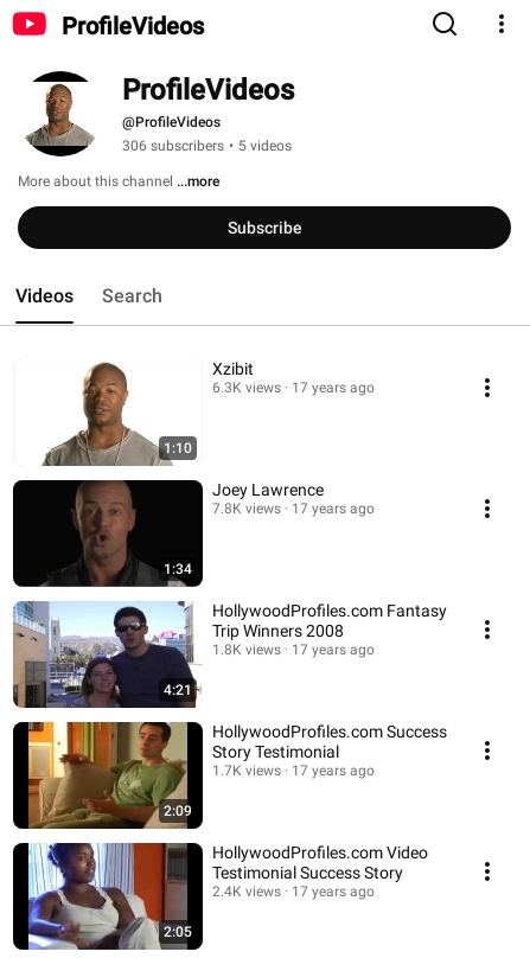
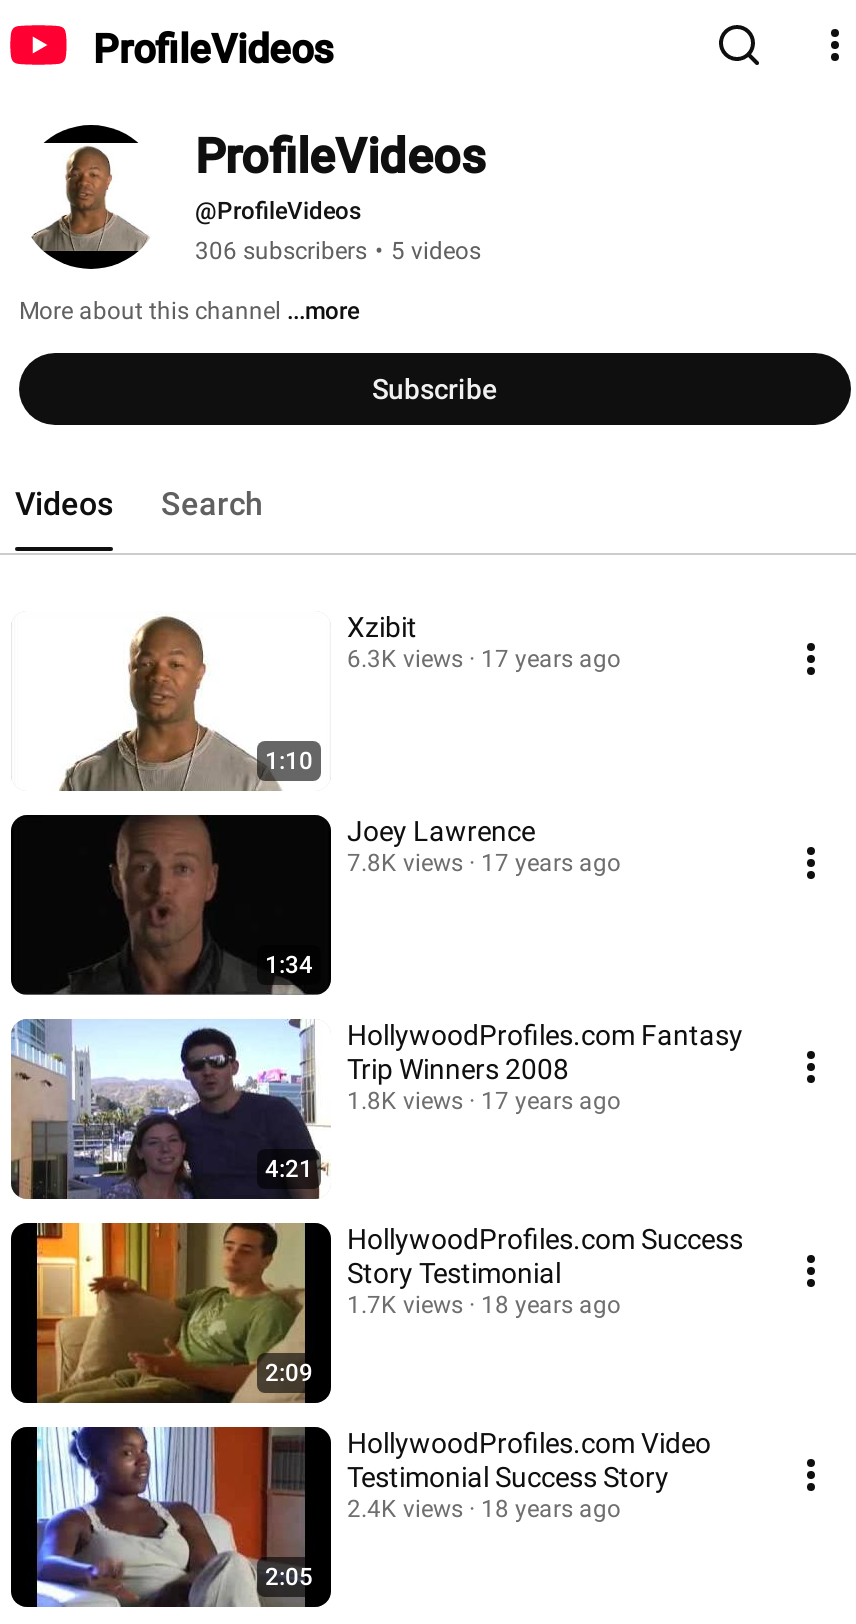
- 1.7K views 17 years ago
+ 1.7K views 18 years ago

- 2.4K views 17 years ago
+ 2.4K views 18 years ago
